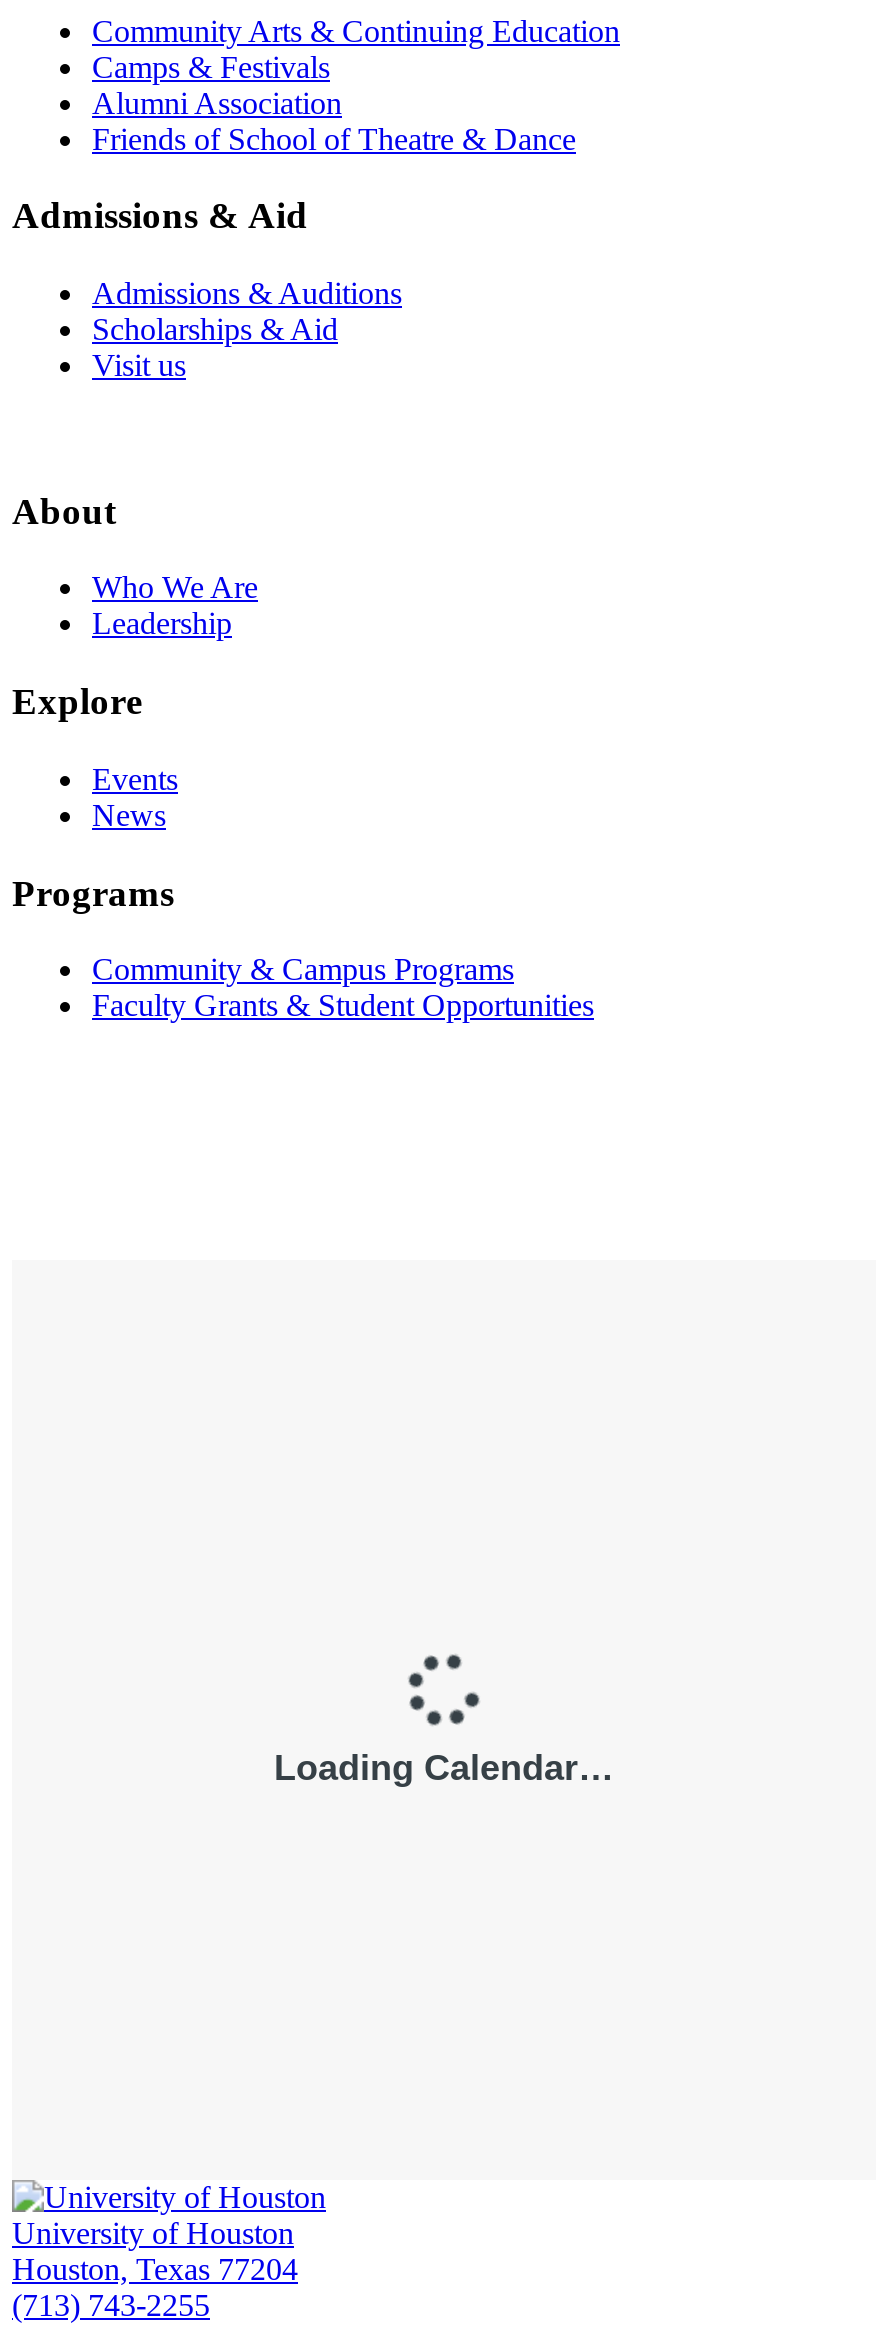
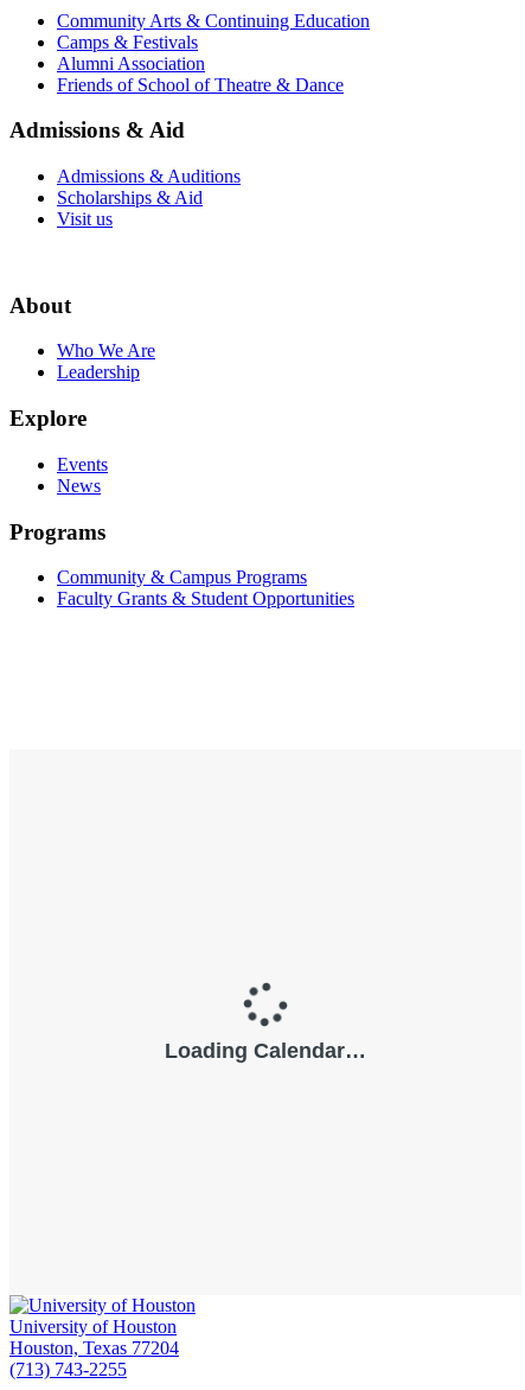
- [image]
+ [image]
